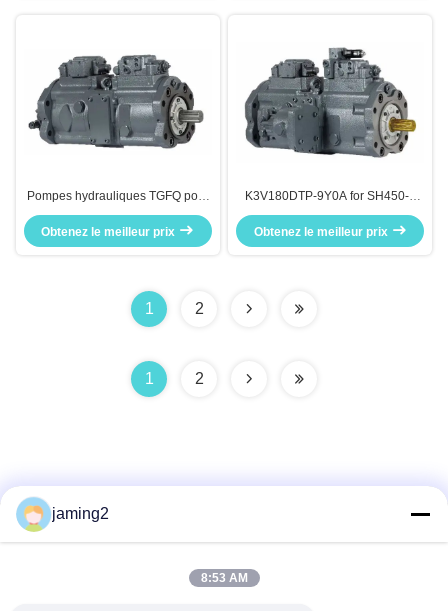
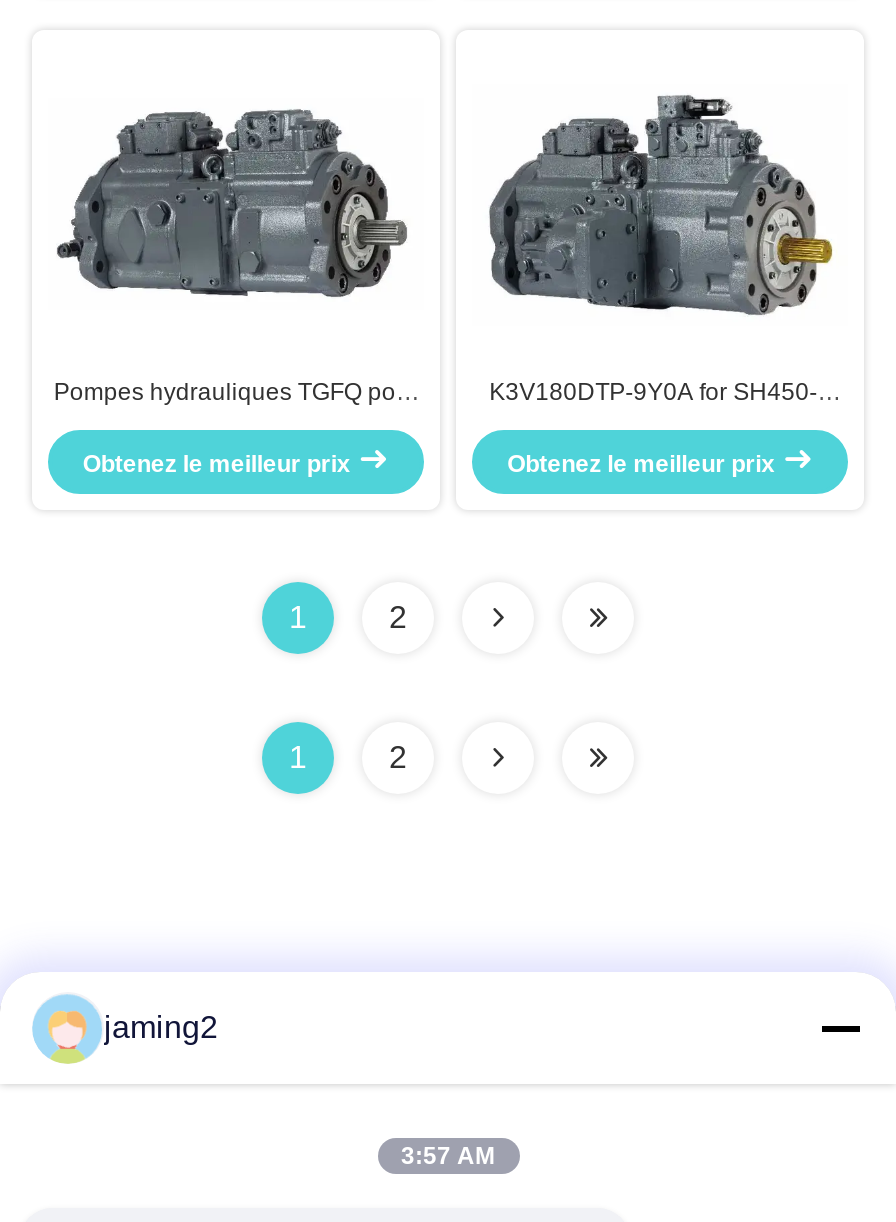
- 8:53 AM
+ 3:57 AM
